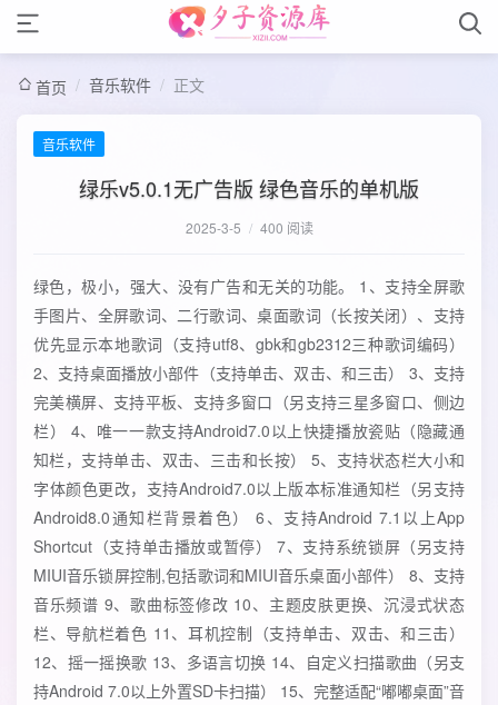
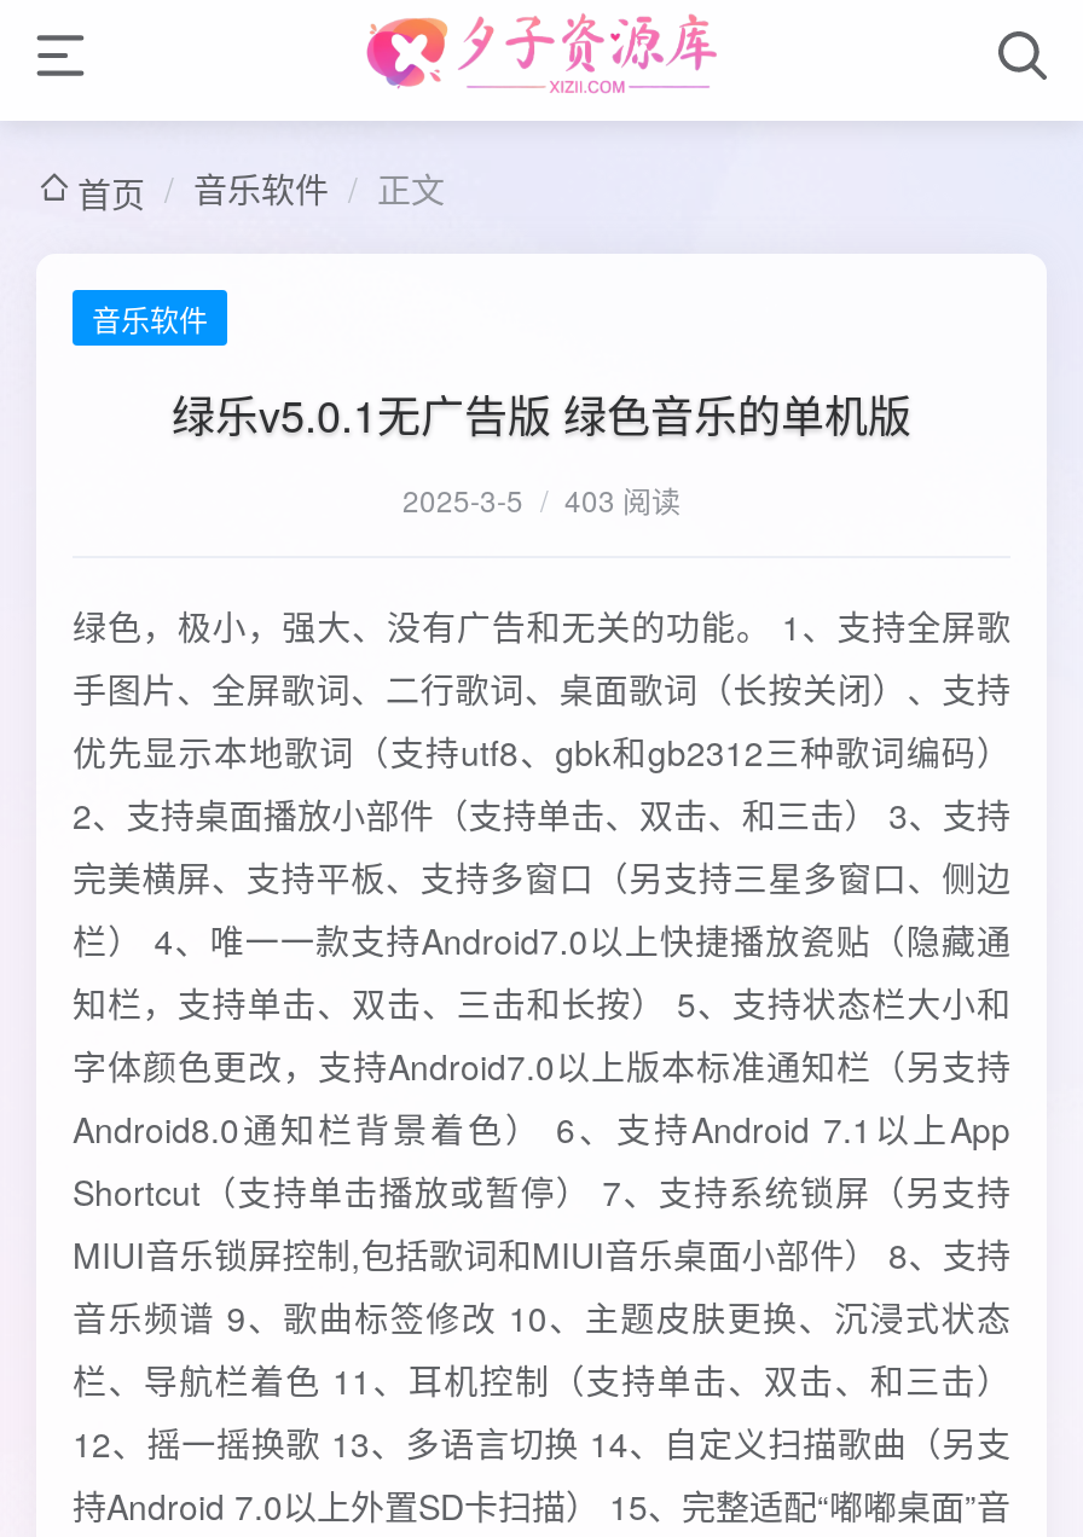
- 2025-3-5 / 400 阅读
+ 2025-3-5 / 403 阅读
